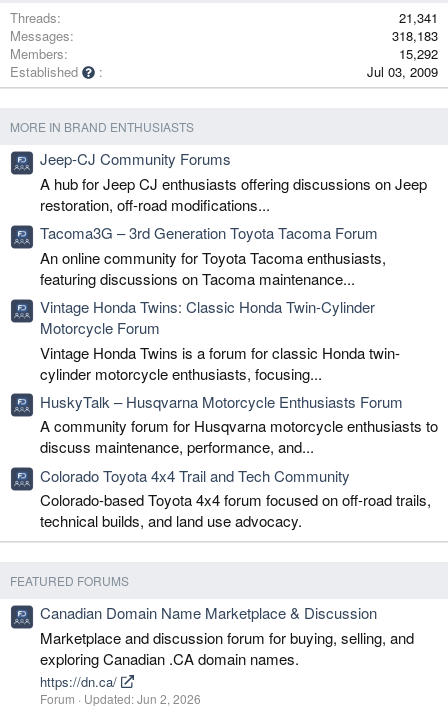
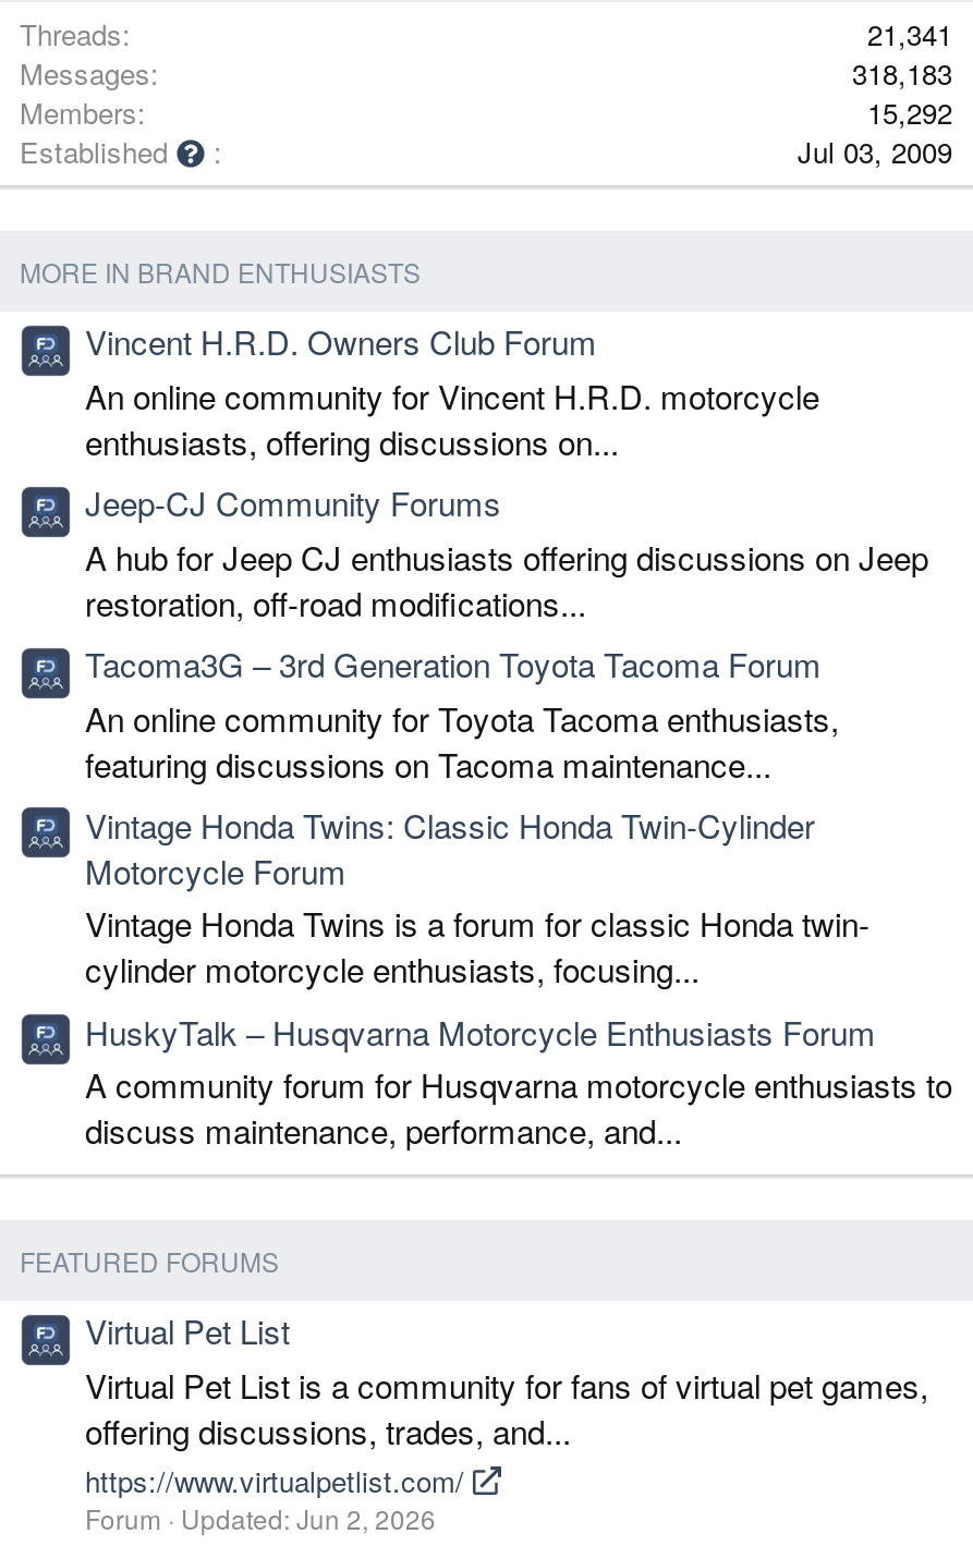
+ Vincent H.R.D. Owners Club Forum
+ An online community for Vincent H.R.D. motorcycle
+ enthusiasts, offering discussions on...

moved down: Jeep-CJ Community Forums | A hub for Jeep CJ enthusiasts offering discussions on Jeep | restoration, off-road modifications... | ... | A community forum for Husqvarna motorcycle enthusiasts to | discuss maintenance, performance, and...

- Colorado Toyota 4x4 Trail and Tech Community
- Colorado-based Toyota 4x4 forum focused on off-road trails,
- technical builds, and land use advocacy.

- Canadian Domain Name Marketplace & Discussion
- Marketplace and discussion forum for buying, selling, and
- exploring Canadian .CA domain names.
- https://dn.ca/
+ Virtual Pet List
+ Virtual Pet List is a community for fans of virtual pet games,
+ offering discussions, trades, and...
+ https://www.virtualpetlist.com/
